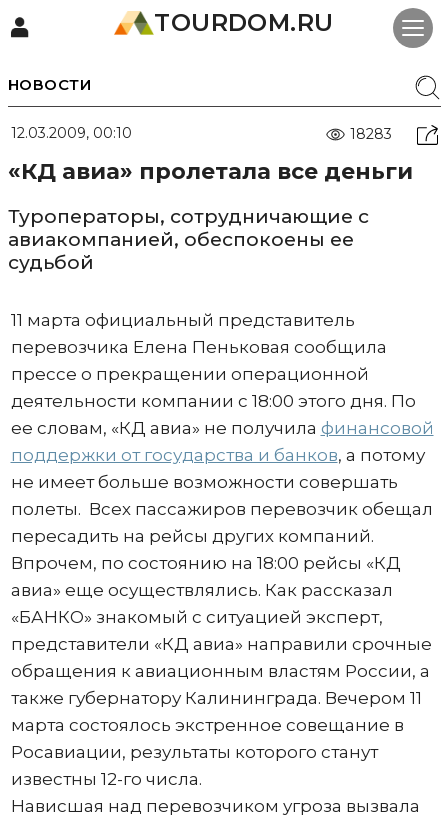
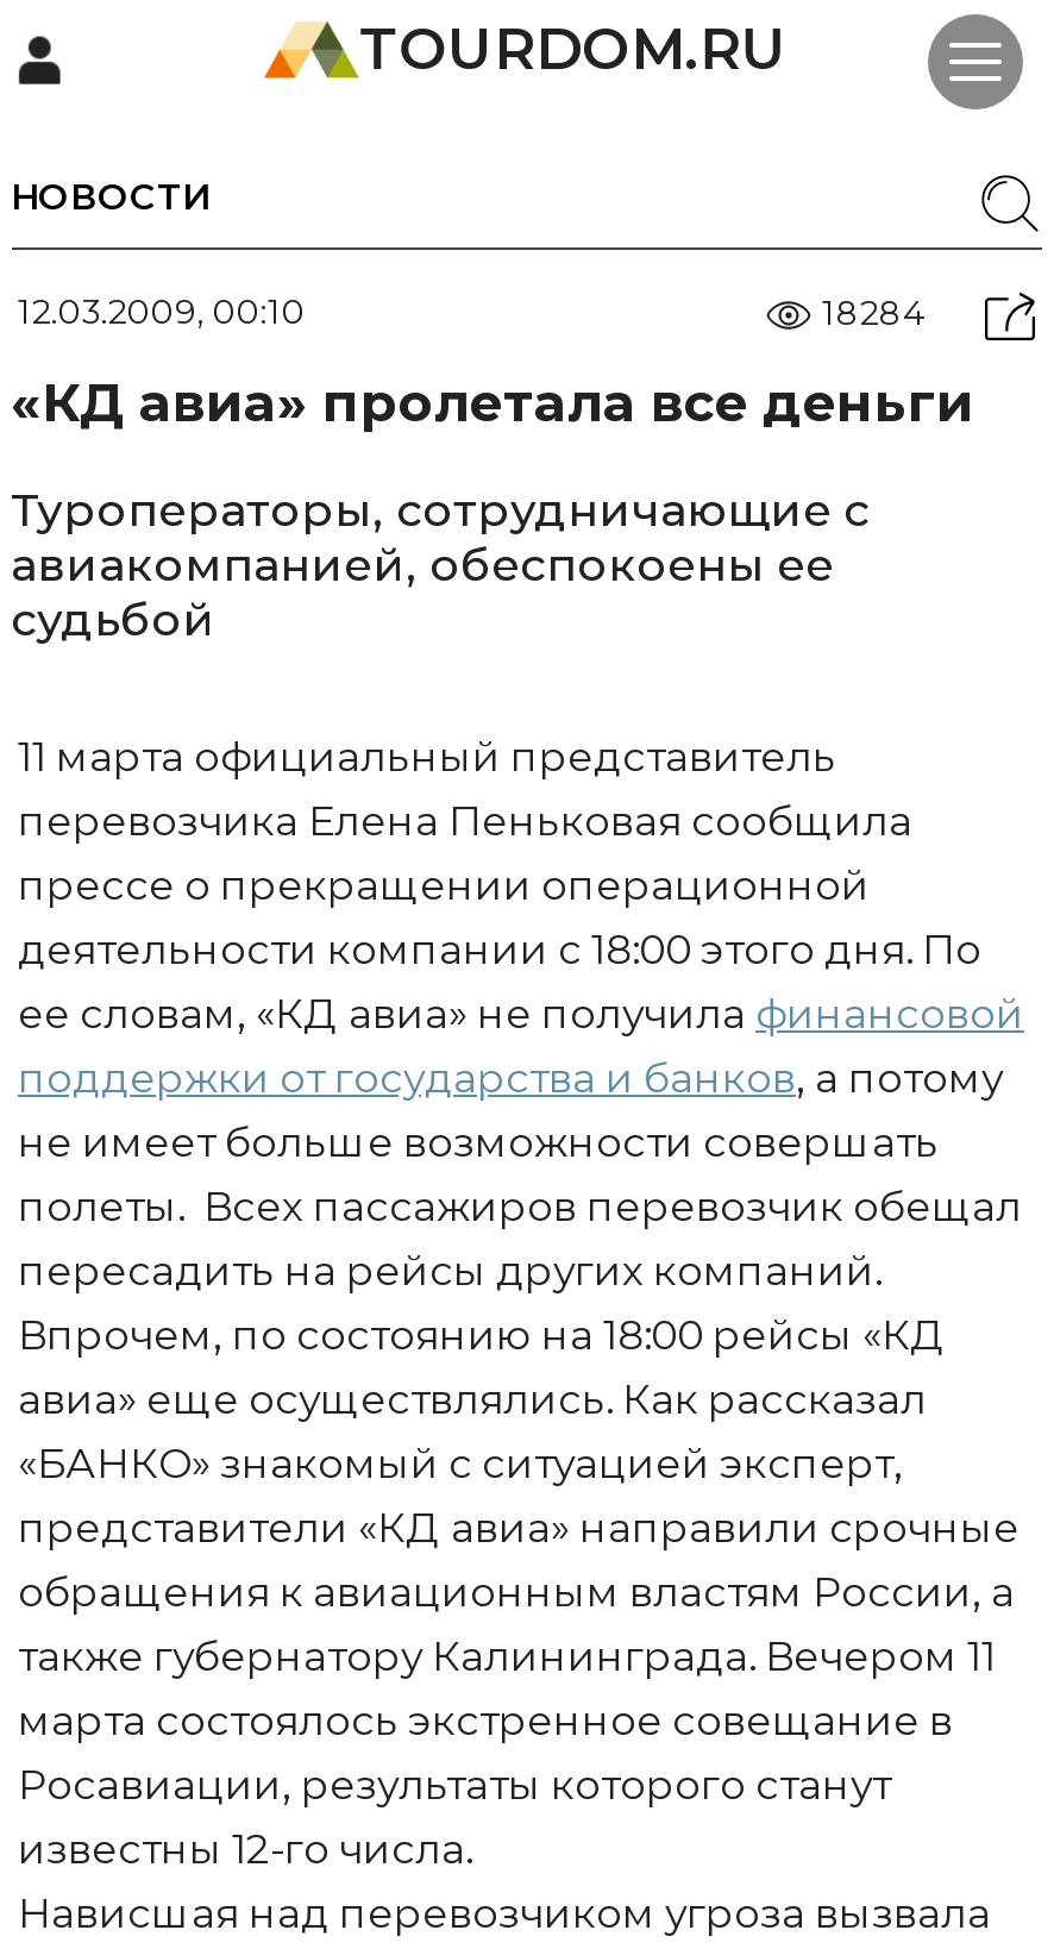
- 18283
+ 18284
